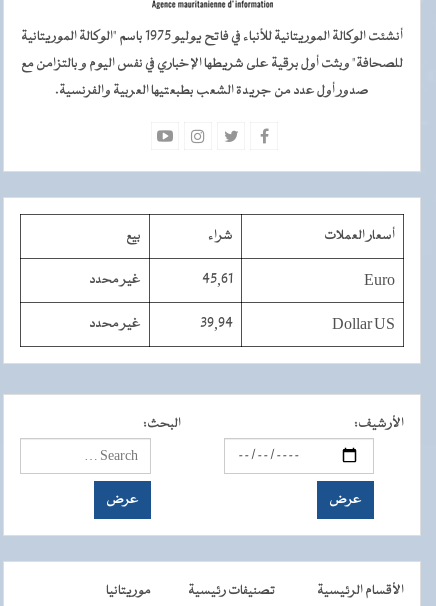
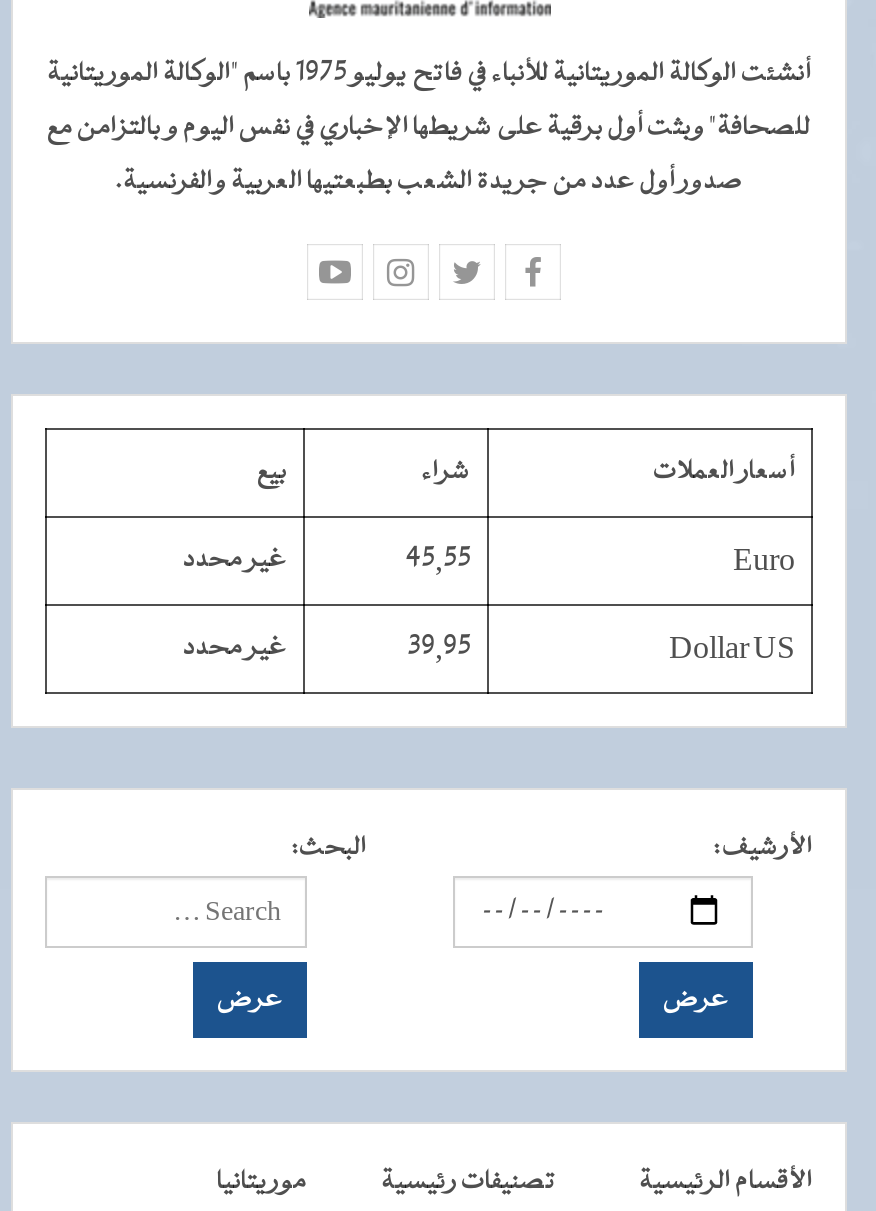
- 45,61
+ 45,55

- 39,94
+ 39,95
